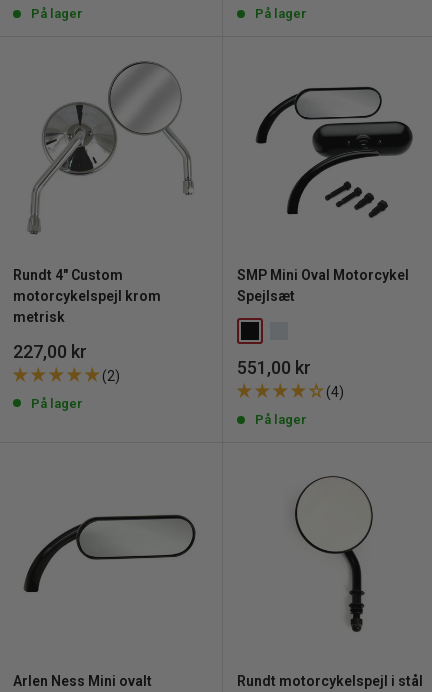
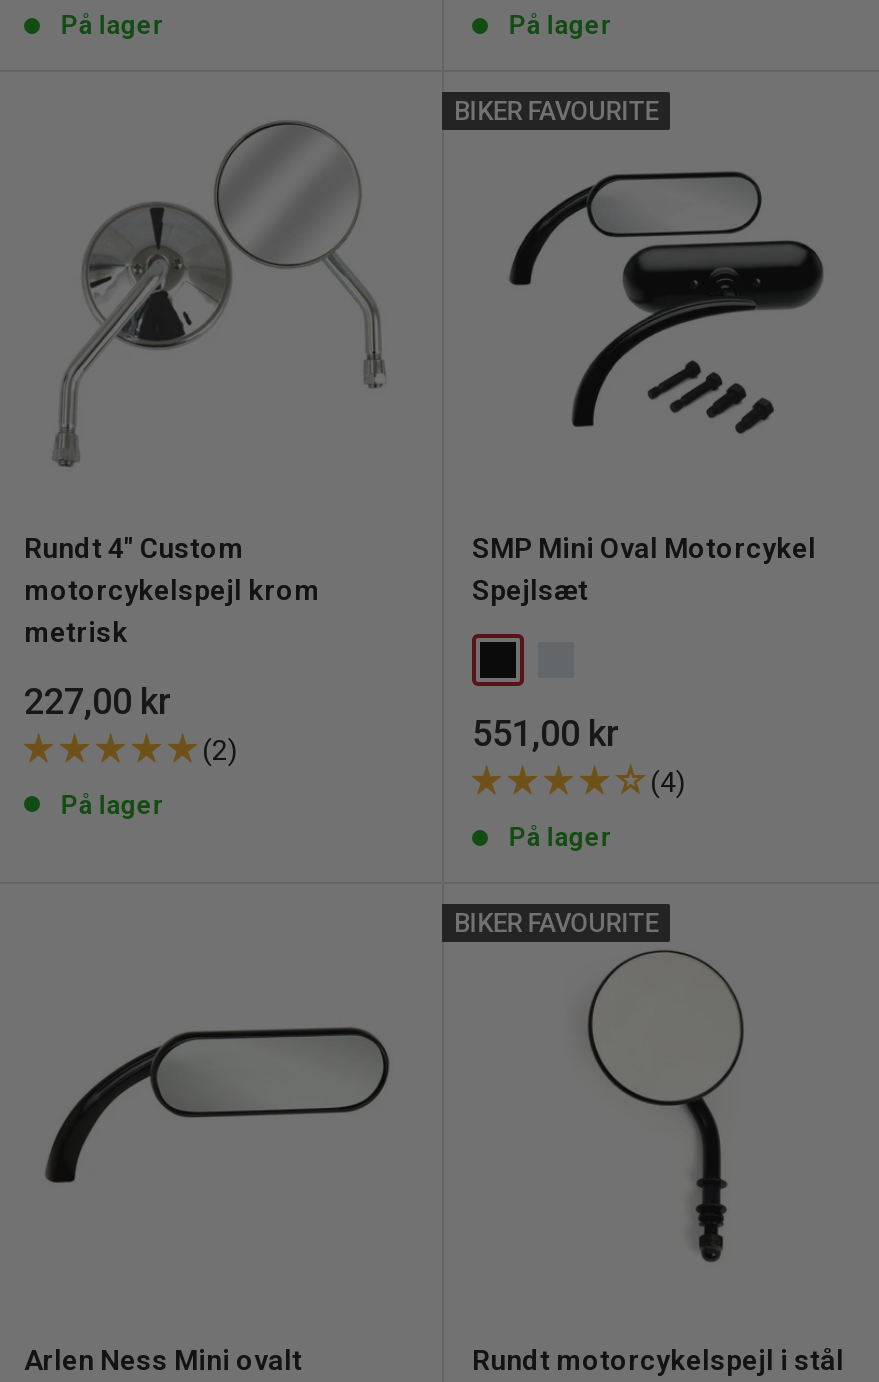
+ BIKER FAVOURITE

+ BIKER FAVOURITE
